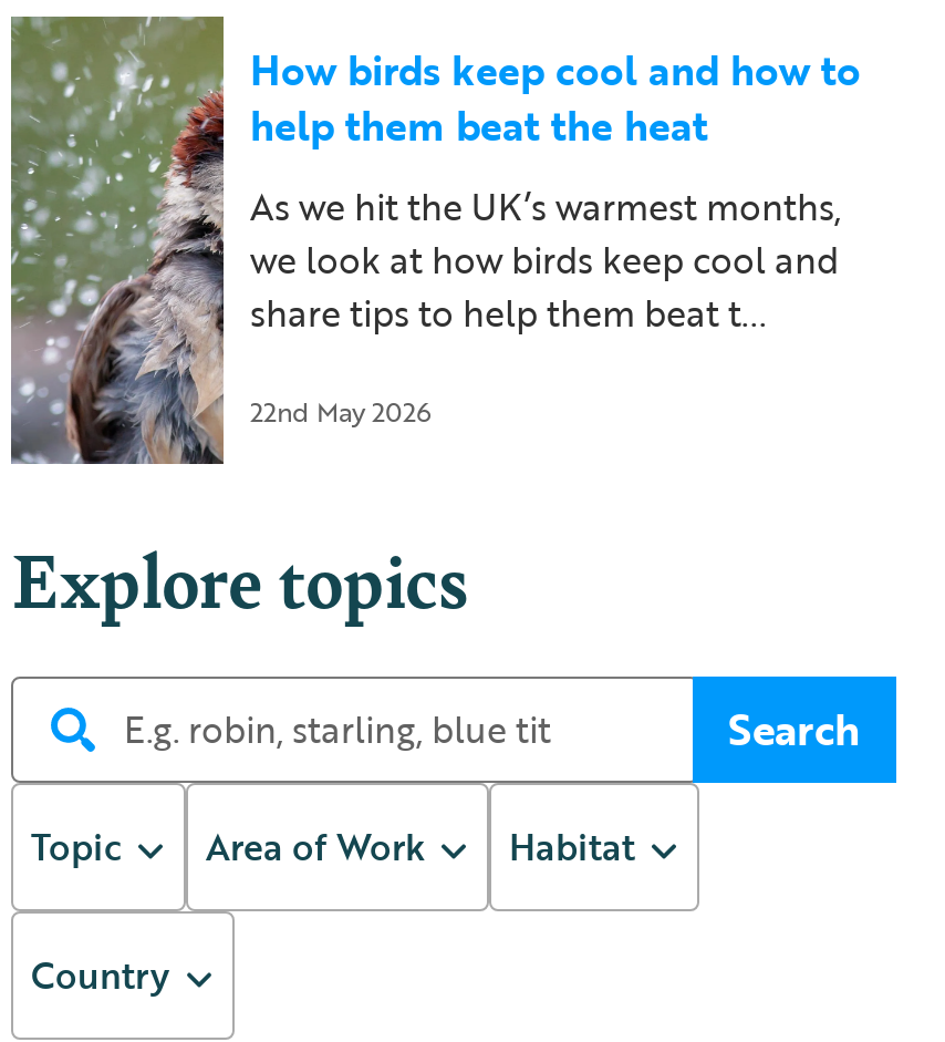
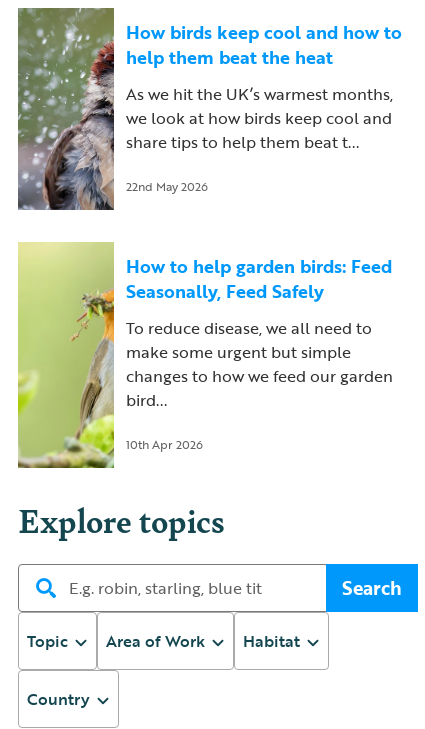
+ [image]
+ How to help garden birds: Feed
+ Seasonally, Feed Safely
+ To reduce disease, we all need to
+ make some urgent but simple
+ changes to how we feed our garden
+ bird...
+ 10th Apr 2026
